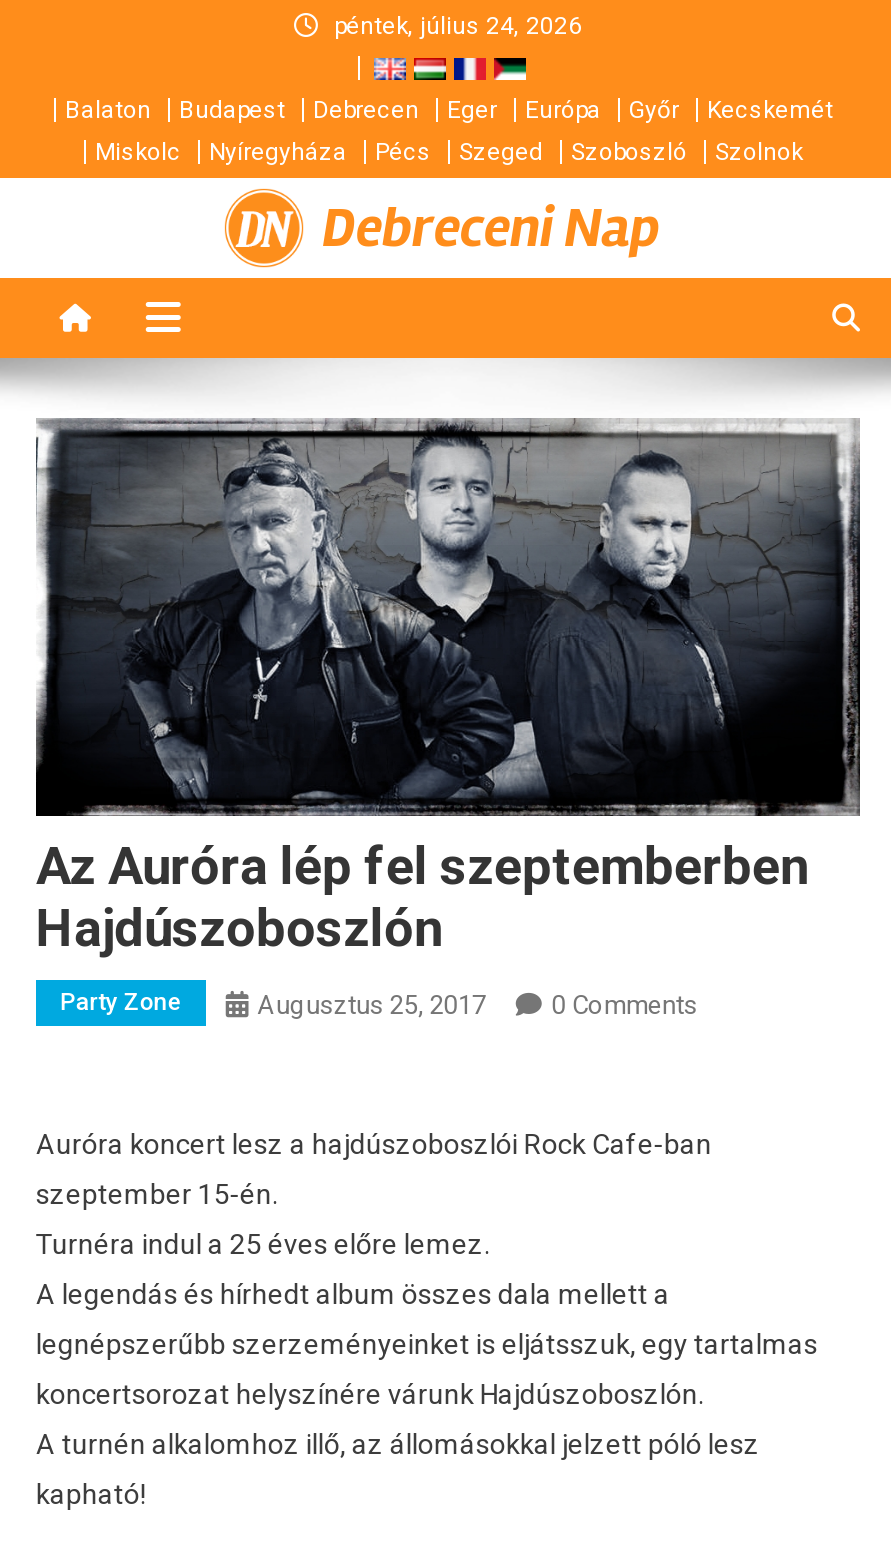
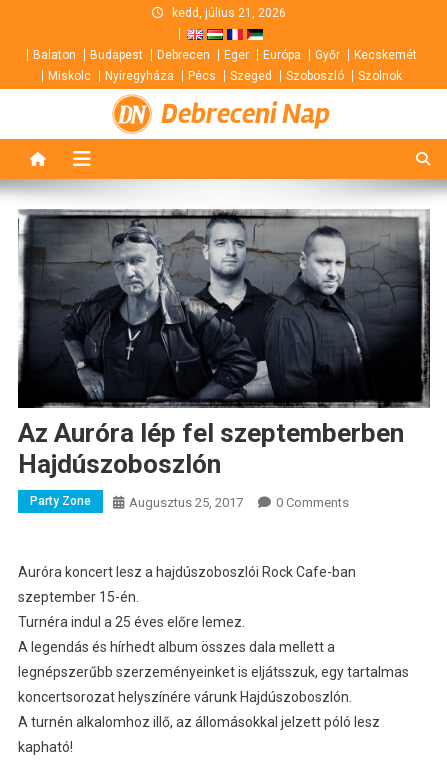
- péntek, július 24, 2026
+ kedd, július 21, 2026
